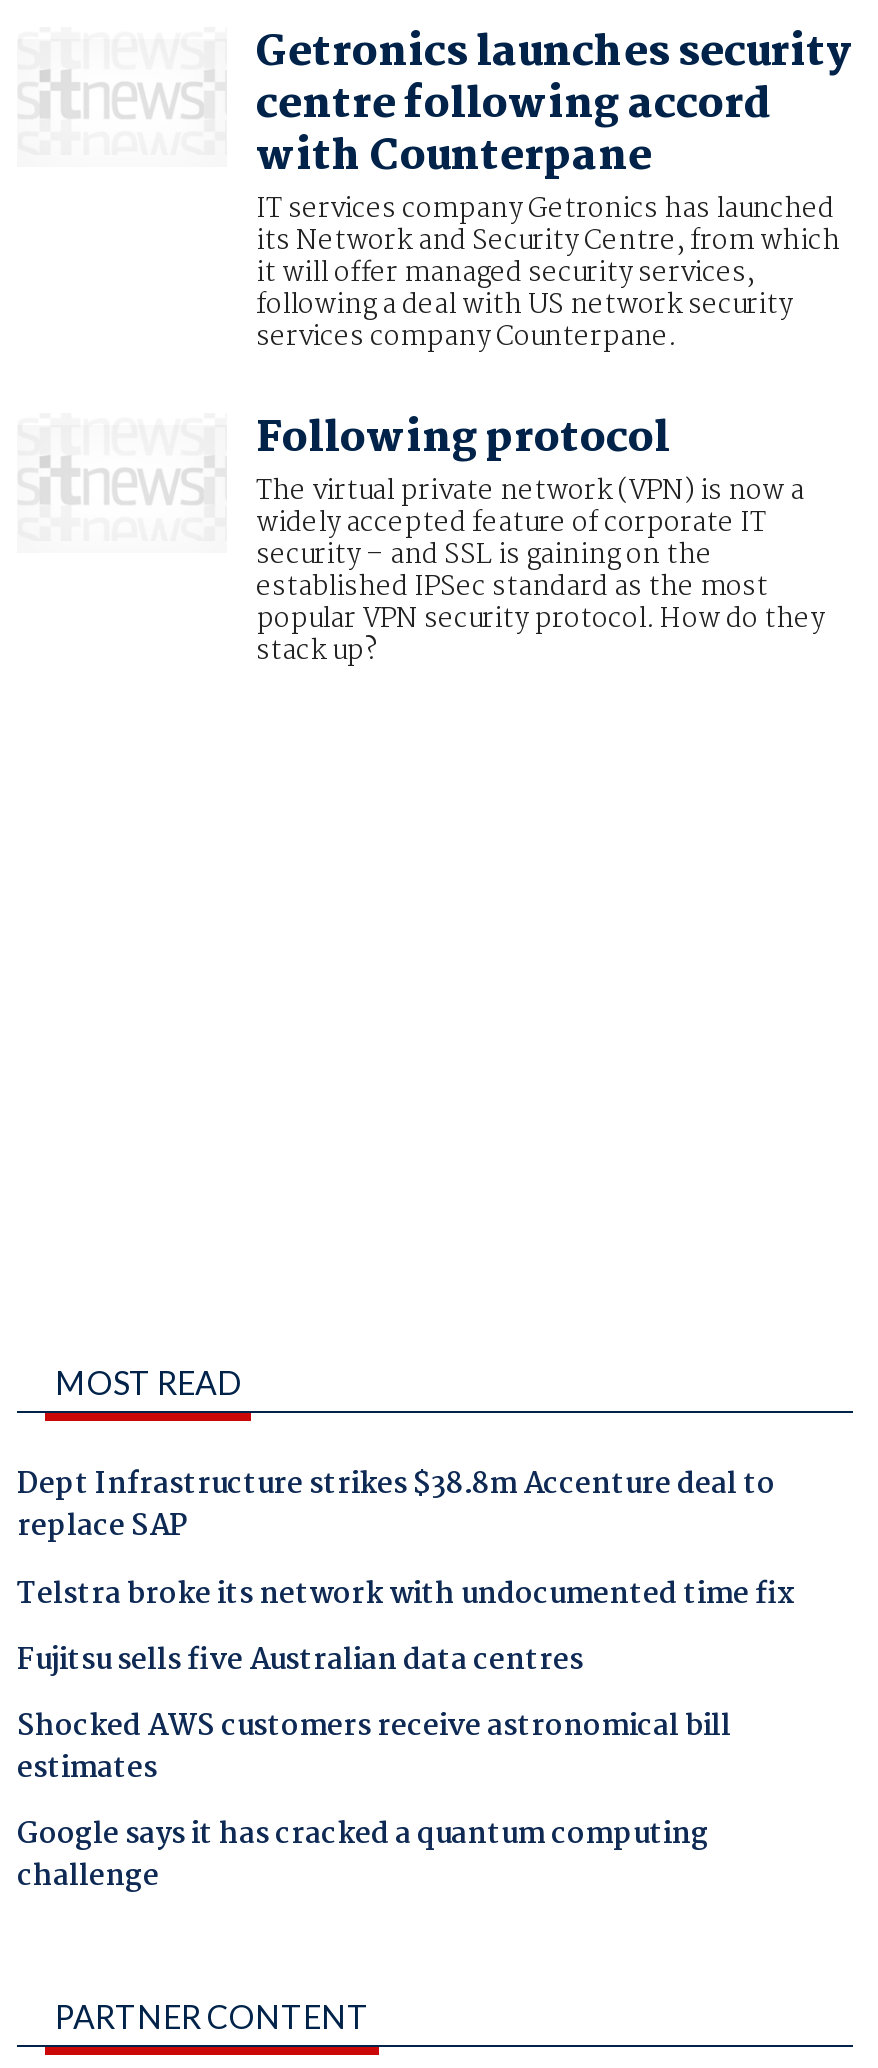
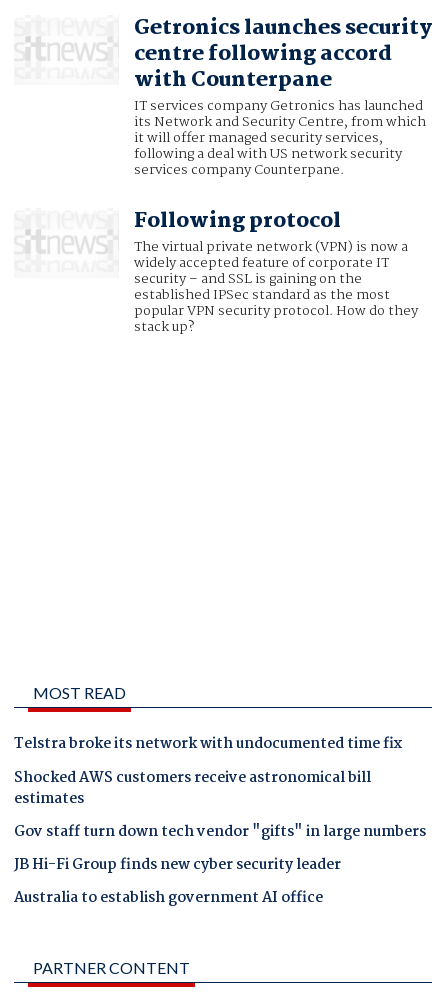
- Dept Infrastructure strikes $38.8m Accenture deal to
- replace SAP

- Fujitsu sells five Australian data centres

moved up: Shocked AWS customers receive astronomical bill | estimates

- Google says it has cracked a quantum computing
- challenge
+ Gov staff turn down tech vendor "gifts" in large numbers
+ JB Hi-Fi Group finds new cyber security leader
+ Australia to establish government AI office
